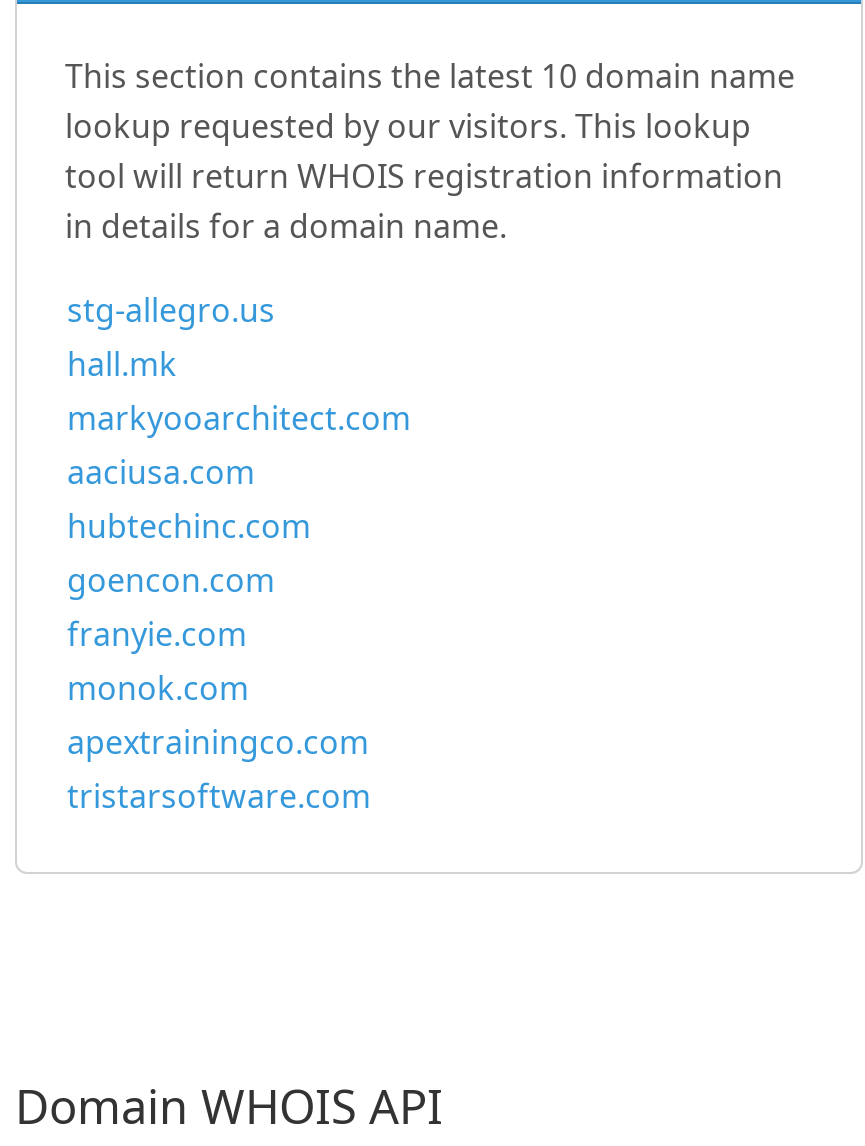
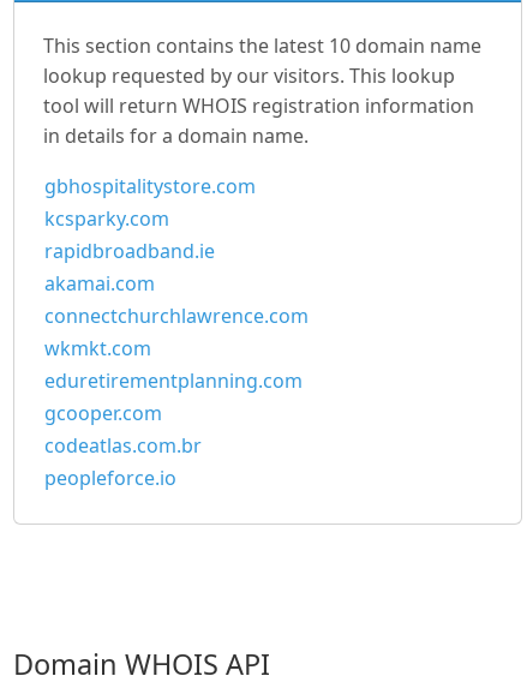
- stg-allegro.us
- hall.mk
- markyooarchitect.com
- aaciusa.com
- hubtechinc.com
- goencon.com
- franyie.com
- monok.com
- apextrainingco.com
- tristarsoftware.com
+ gbhospitalitystore.com
+ kcsparky.com
+ rapidbroadband.ie
+ akamai.com
+ connectchurchlawrence.com
+ wkmkt.com
+ eduretirementplanning.com
+ gcooper.com
+ codeatlas.com.br
+ peopleforce.io
